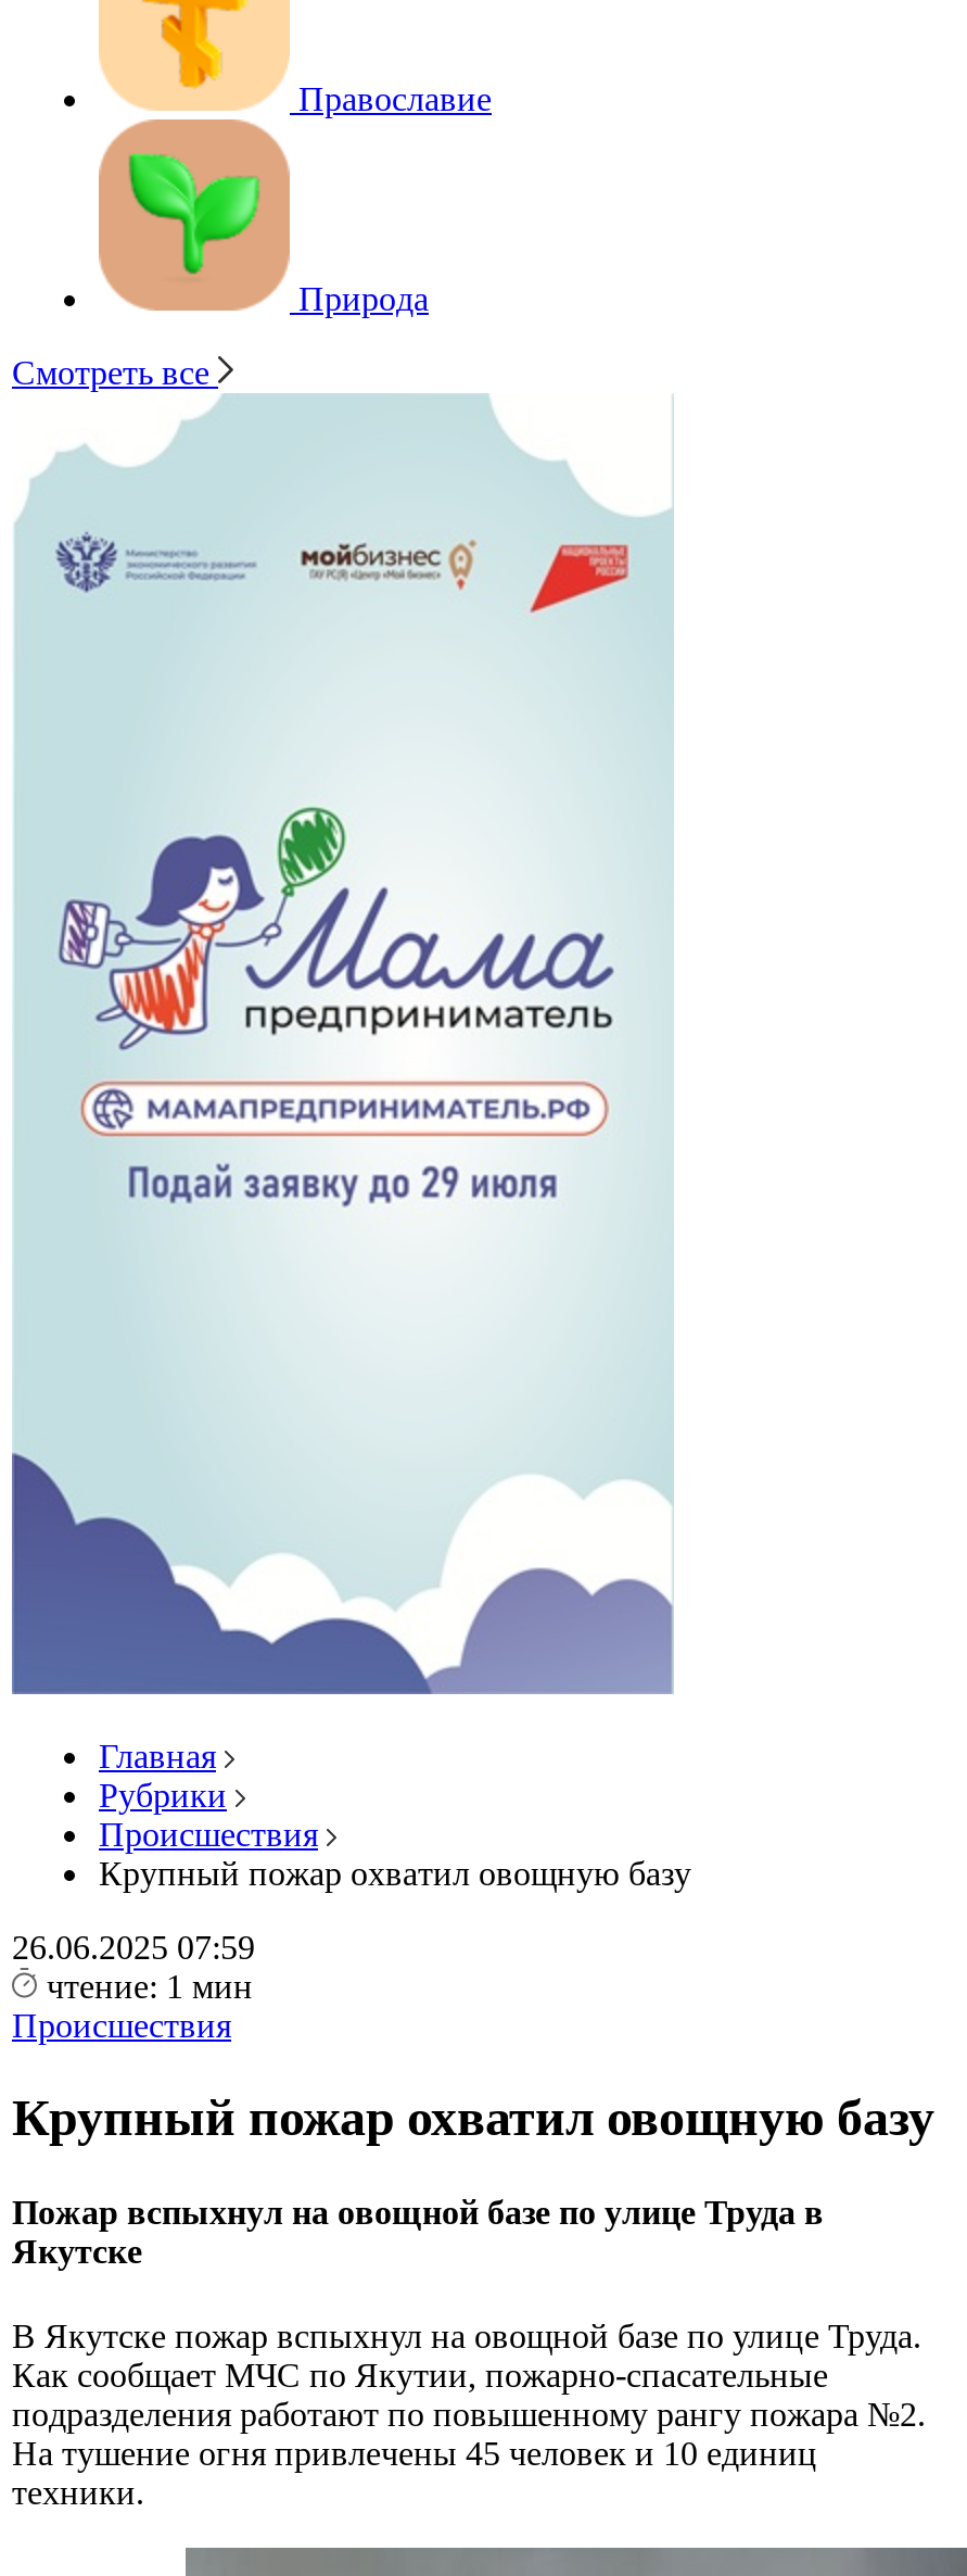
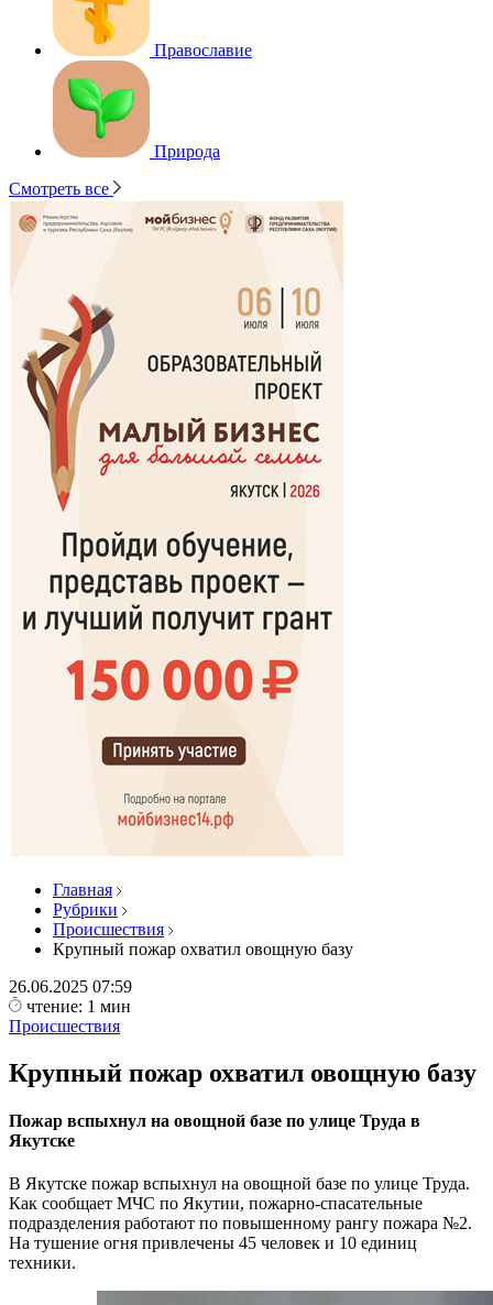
- [image]
+ [image]
